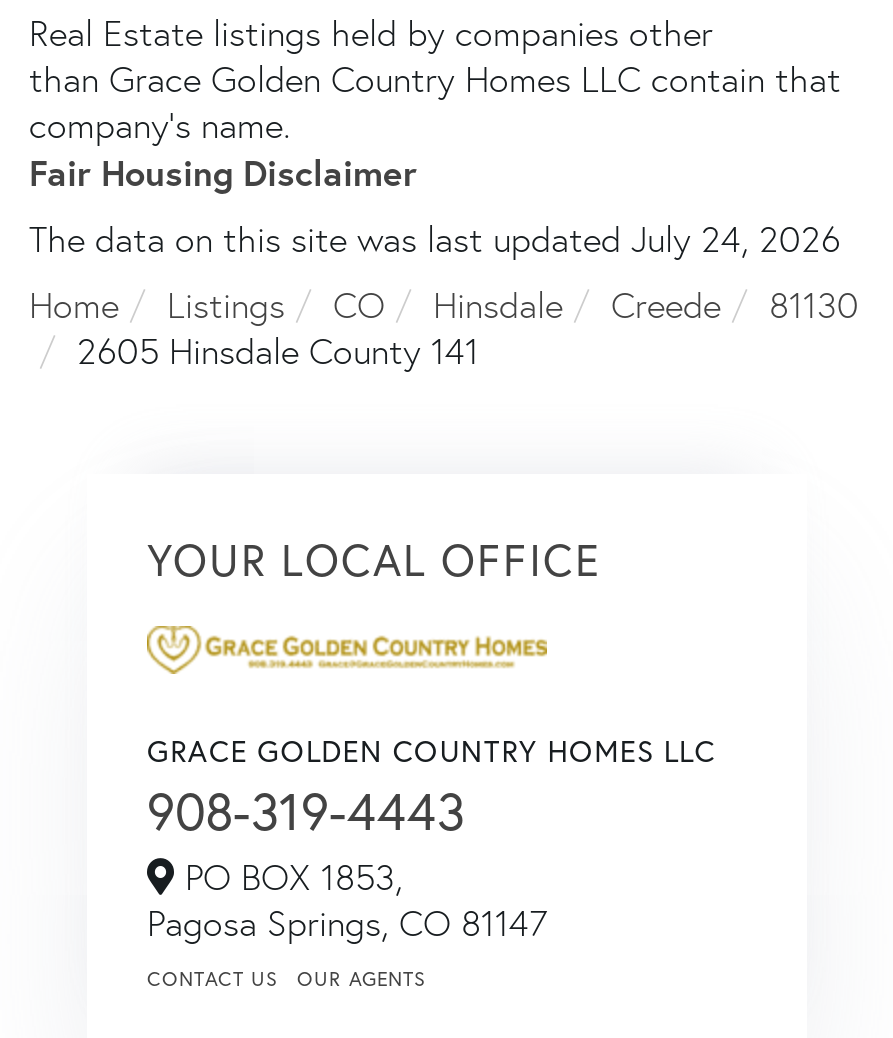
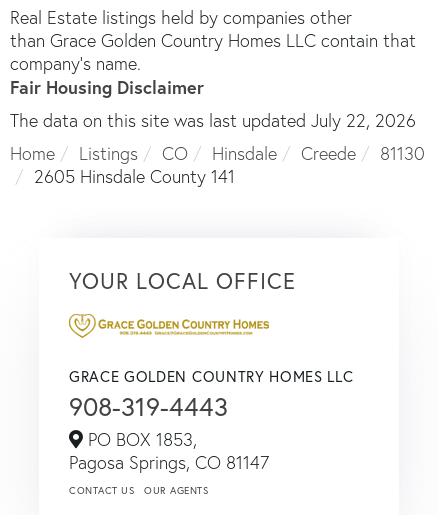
- The data on this site was last updated July 24, 2026
+ The data on this site was last updated July 22, 2026
